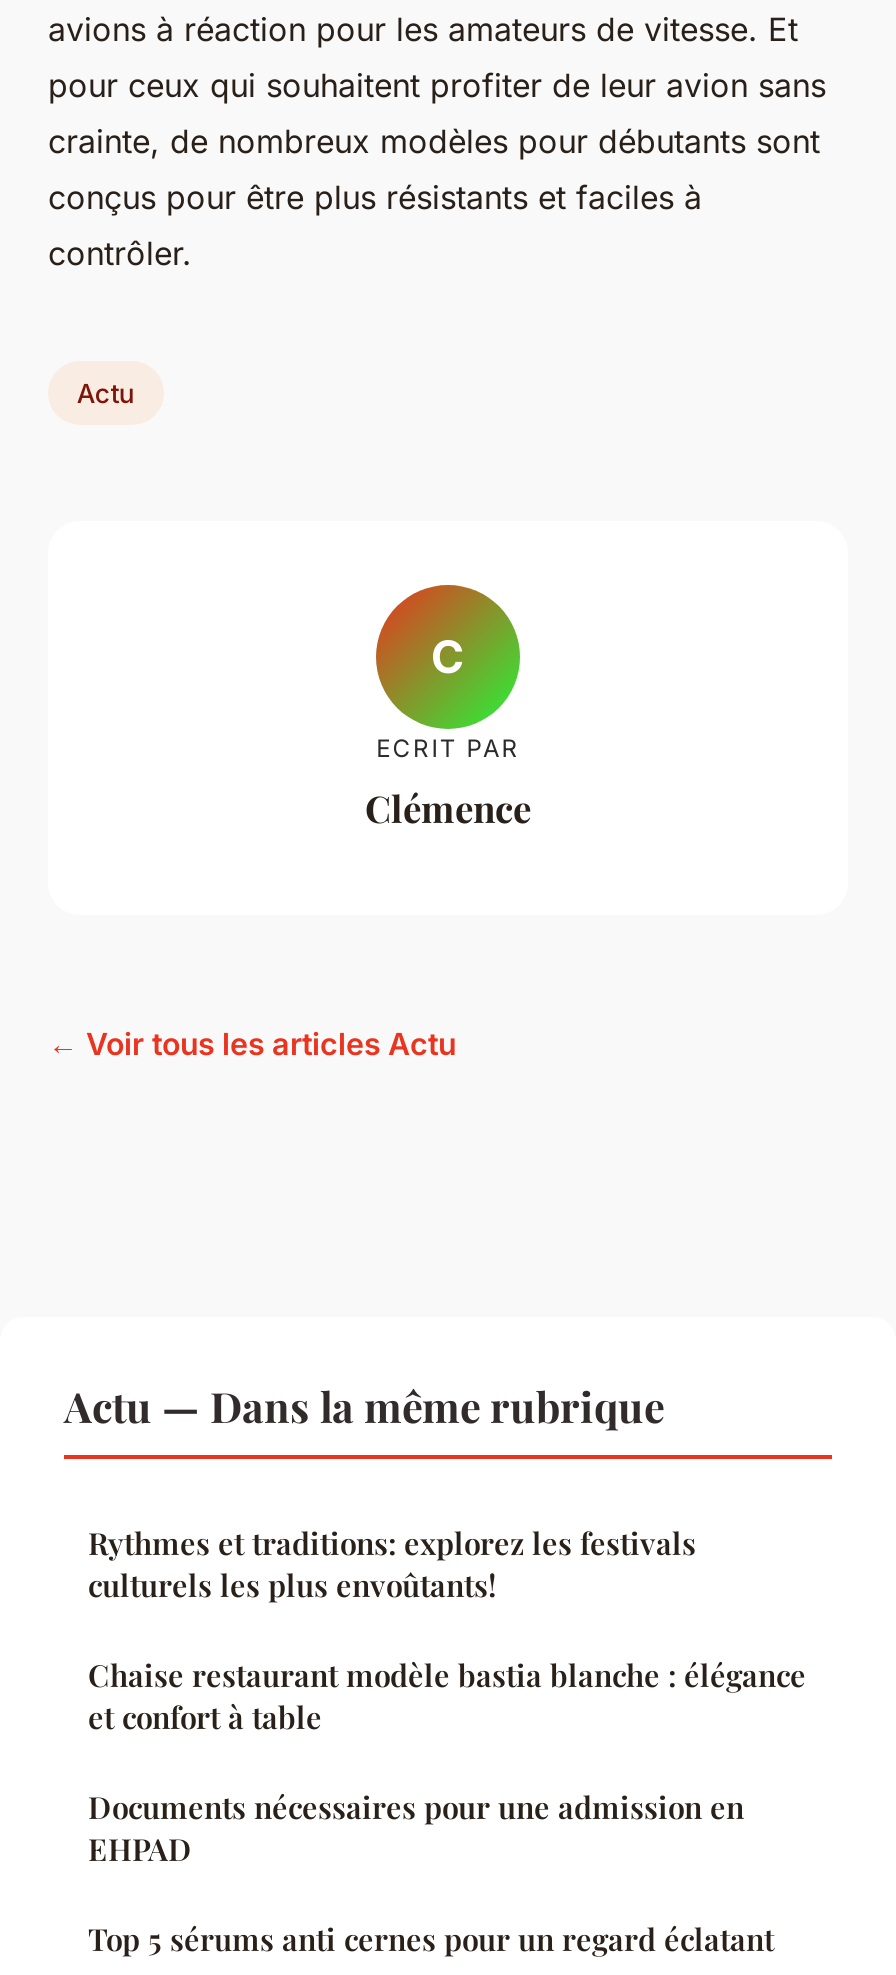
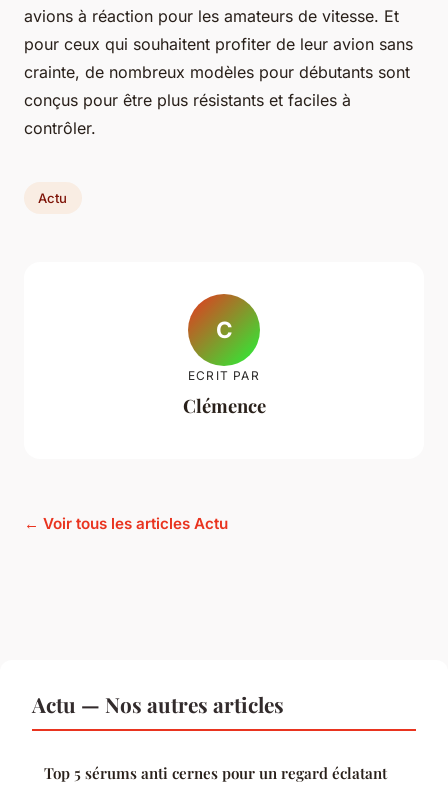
- Actu — Dans la même rubrique
- Rythmes et traditions: explorez les festivals
- culturels les plus envoûtants!
- Chaise restaurant modèle bastia blanche : élégance
- et confort à table
- Documents nécessaires pour une admission en
- EHPAD
+ Actu — Nos autres articles
